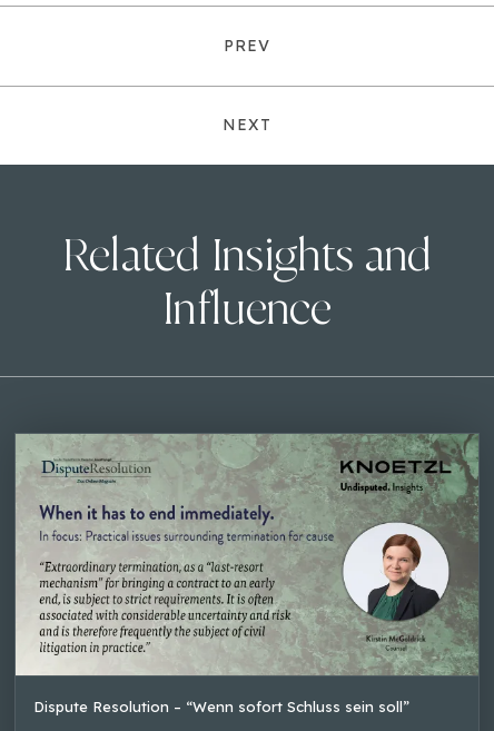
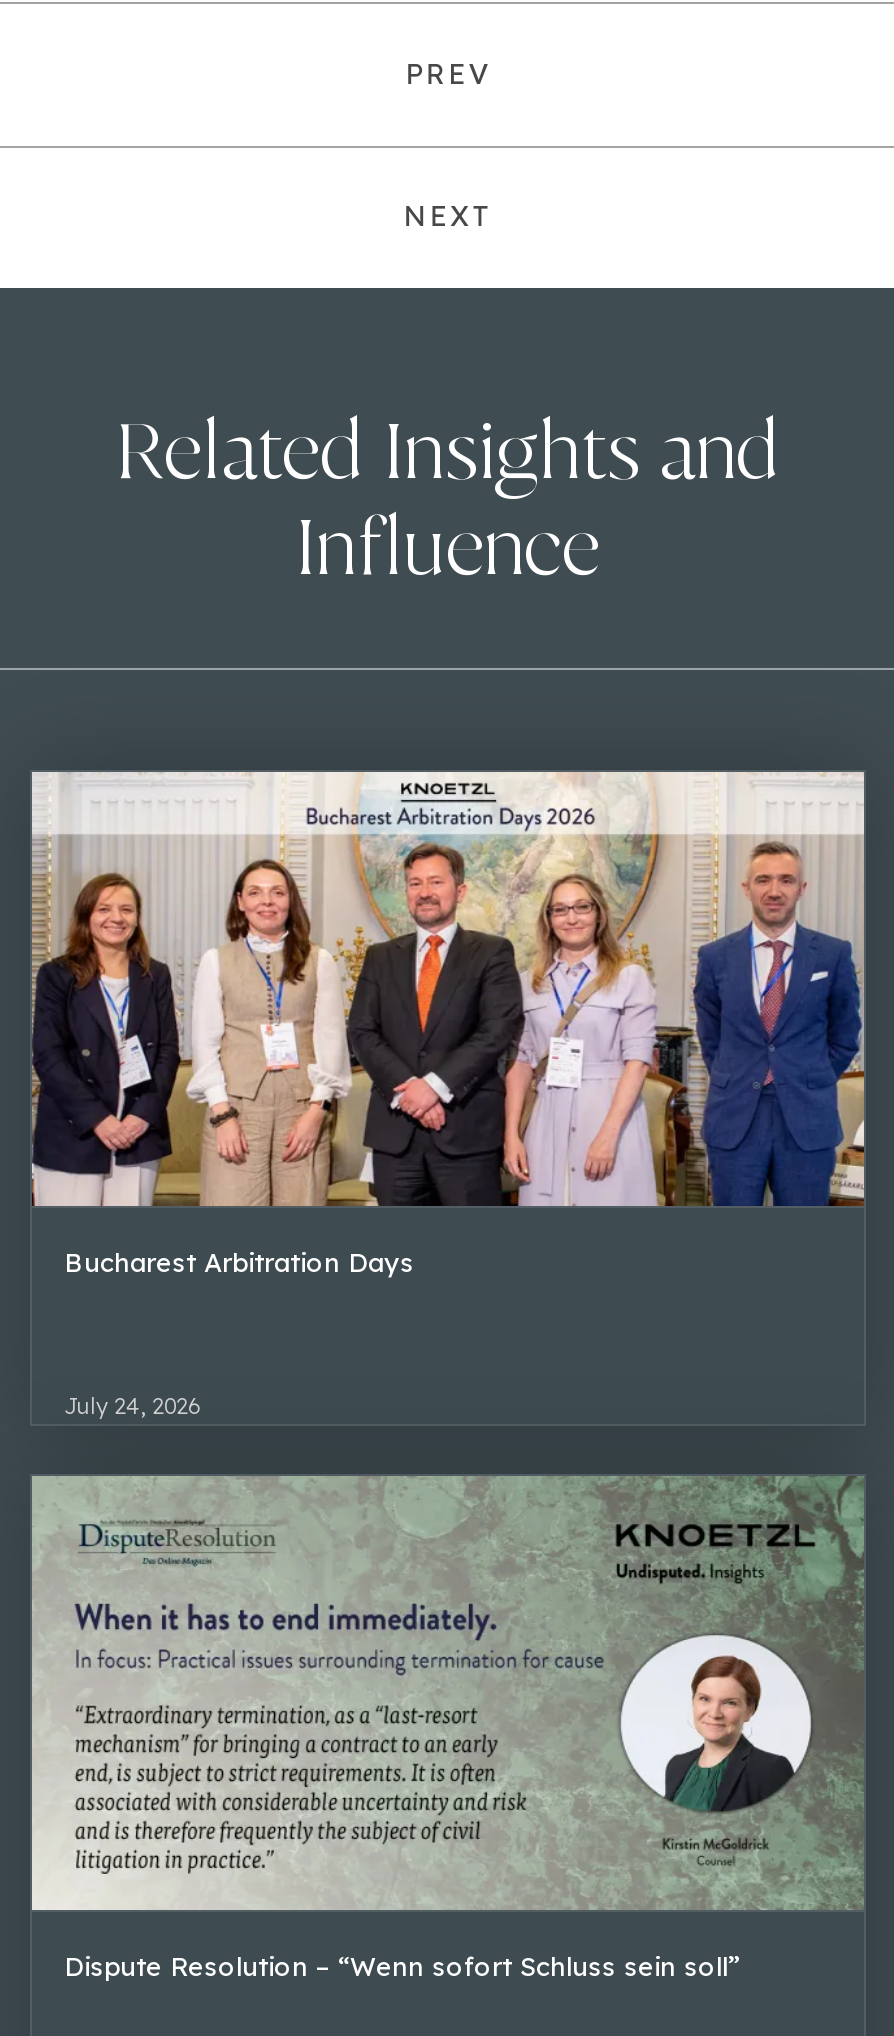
+ [image]
+ Bucharest Arbitration Days

+ July 24, 2026
